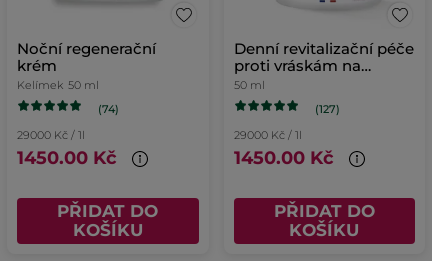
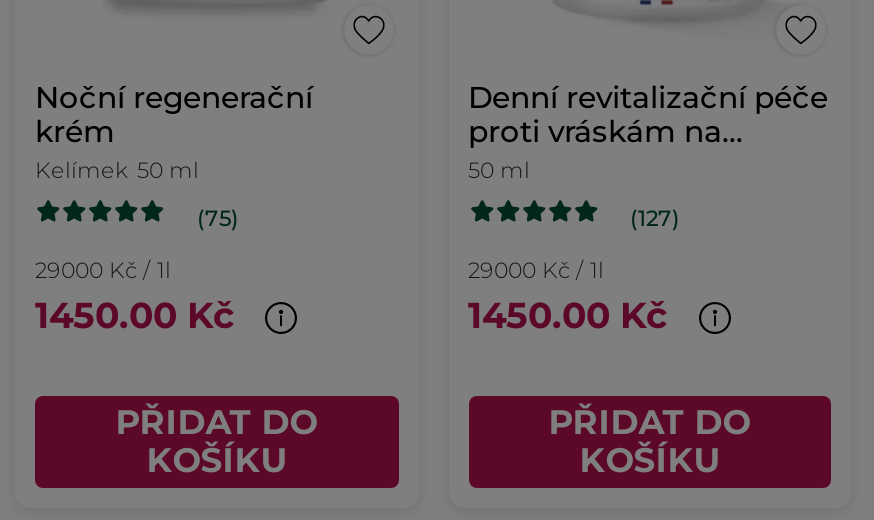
- (74)
+ (75)
